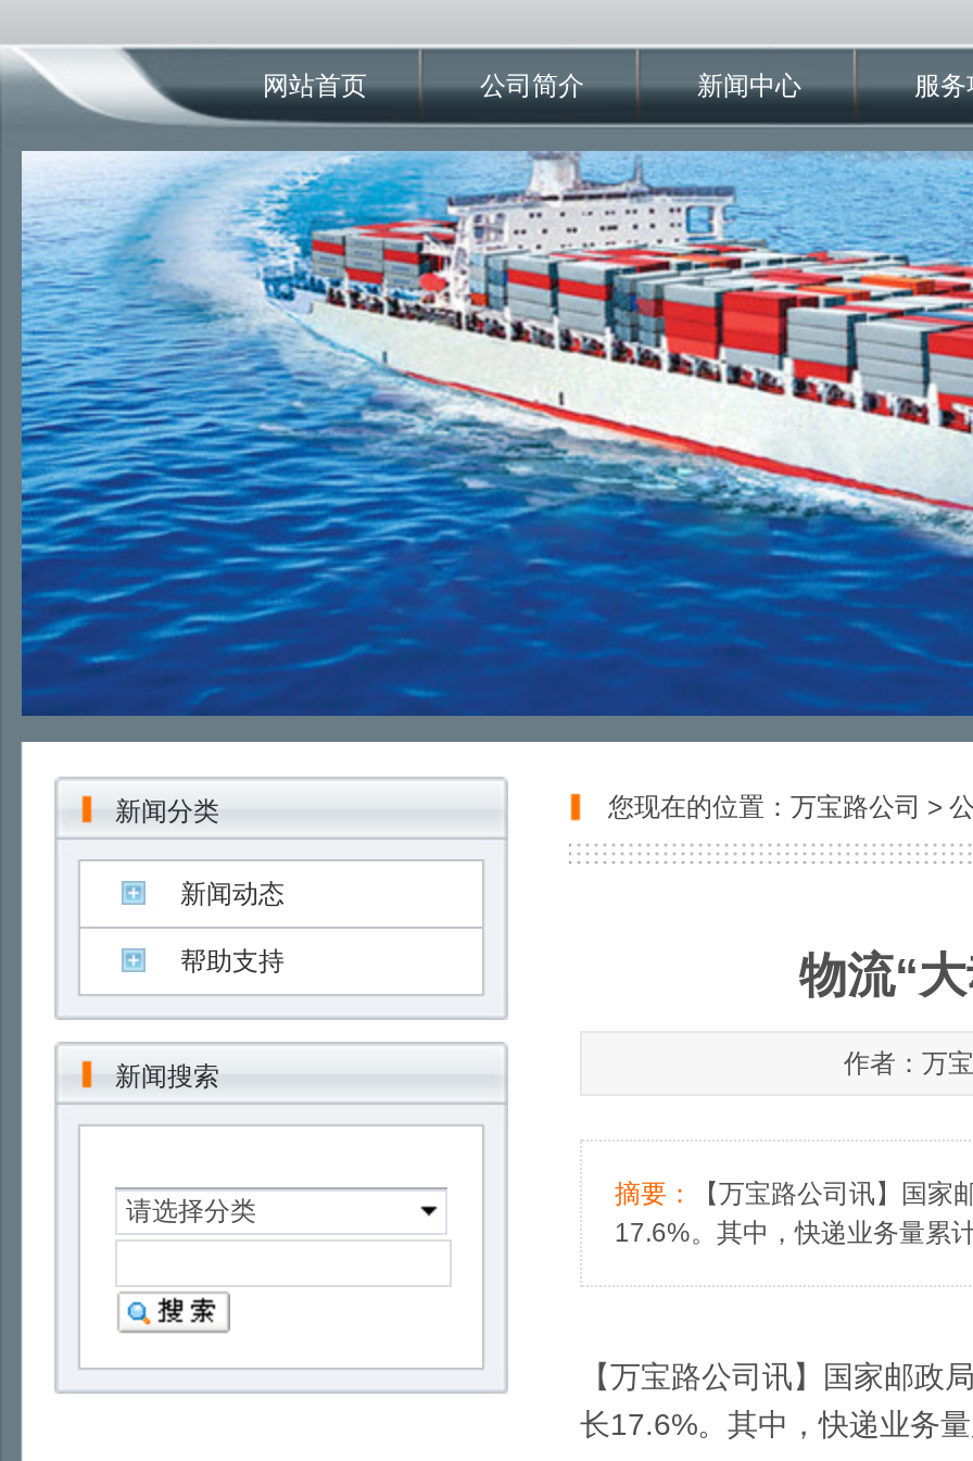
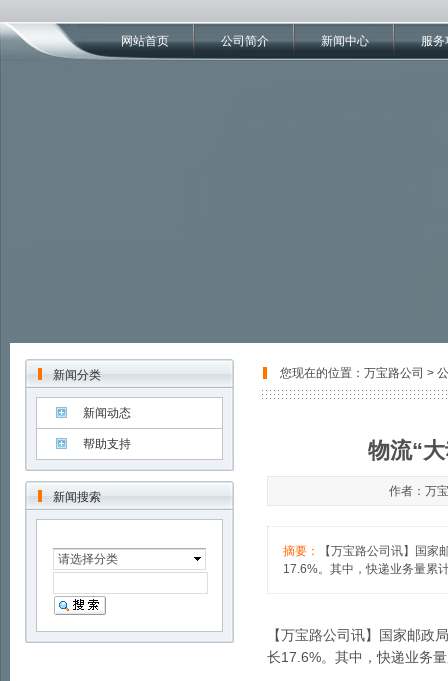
- [image]
